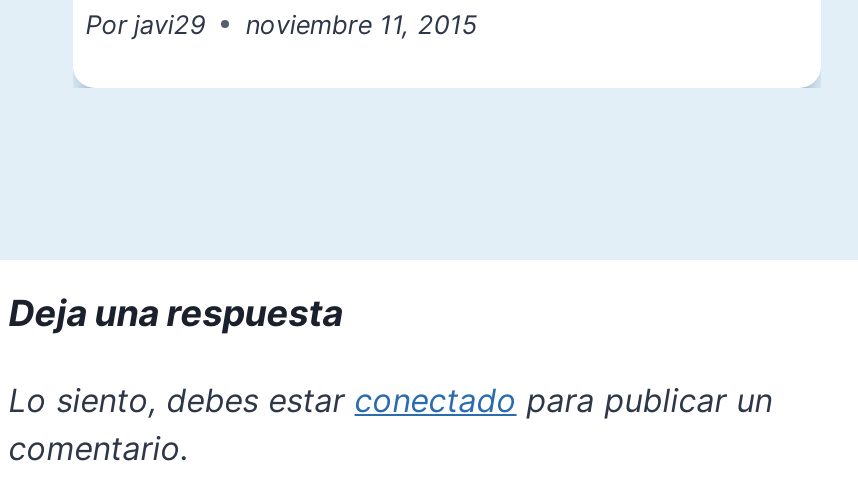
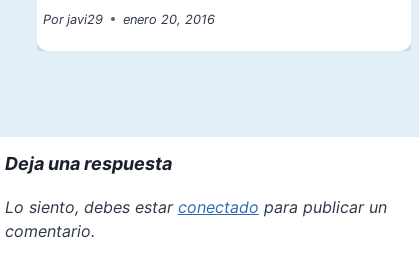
- Por javi29 noviembre 11, 2015
+ Por javi29 enero 20, 2016
